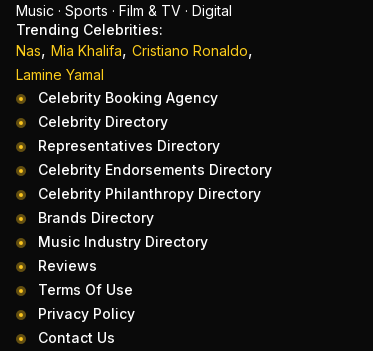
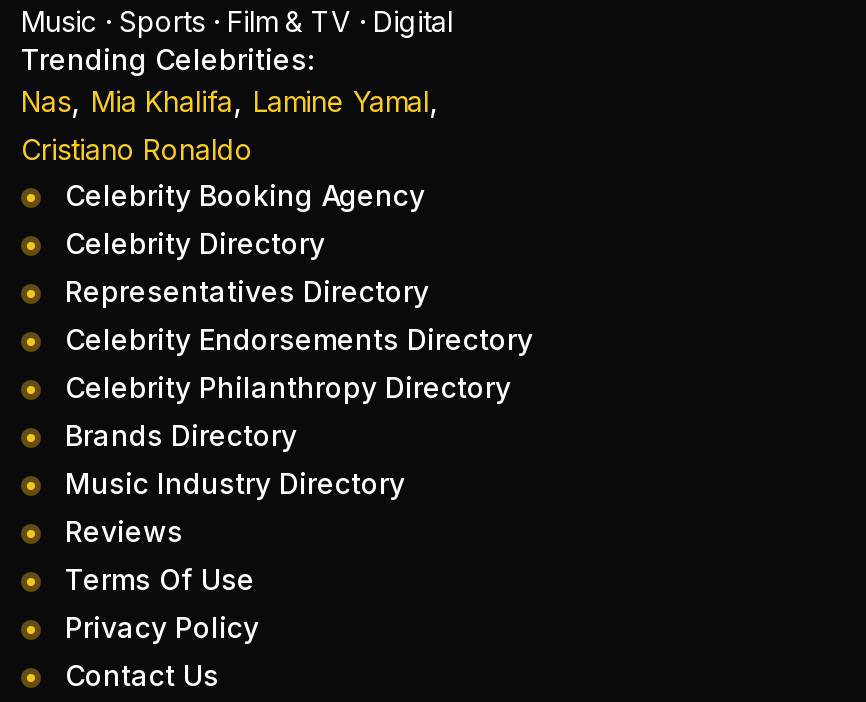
- Nas, Mia Khalifa, Cristiano Ronaldo,
- Lamine Yamal
+ Nas, Mia Khalifa, Lamine Yamal,
+ Cristiano Ronaldo
